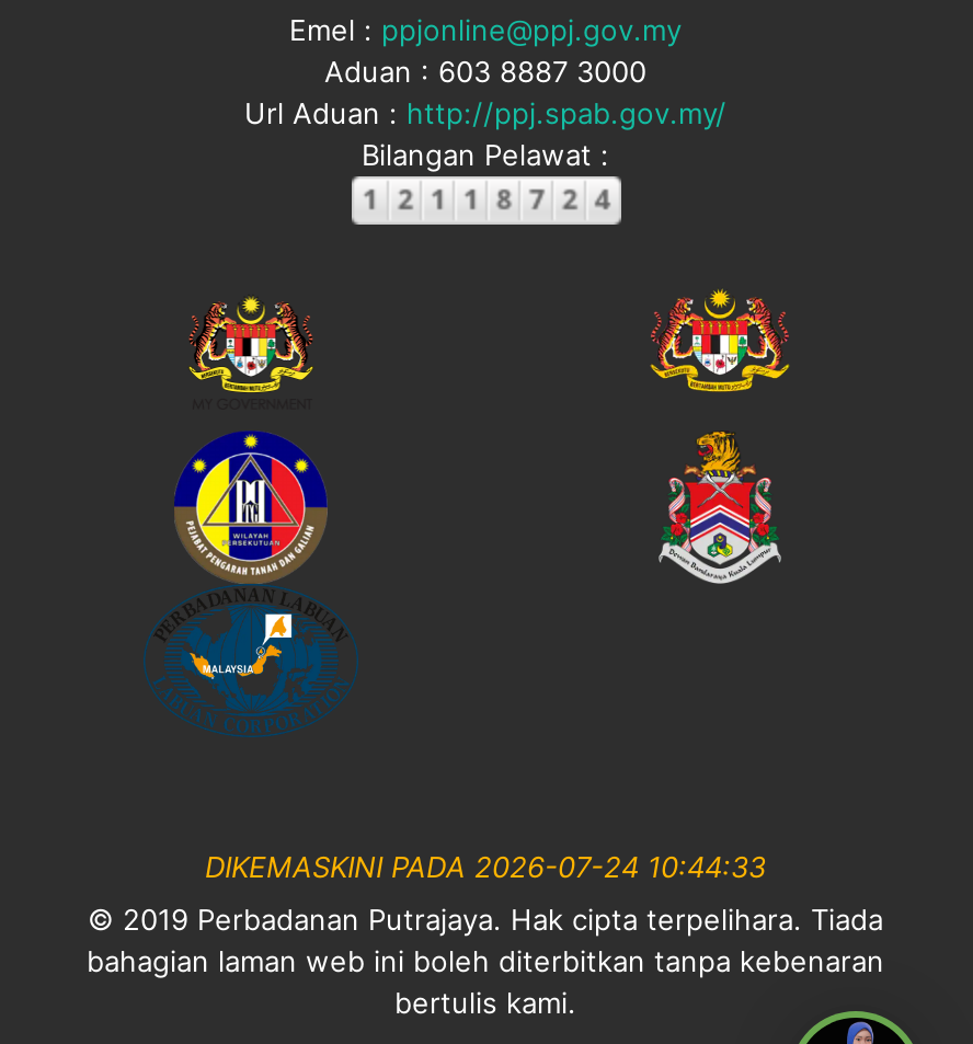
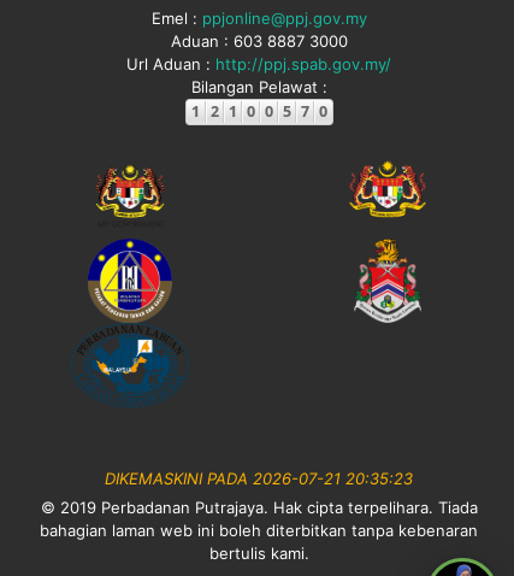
- DIKEMASKINI PADA 2026-07-24 10:44:33
+ DIKEMASKINI PADA 2026-07-21 20:35:23
